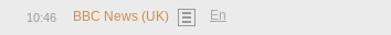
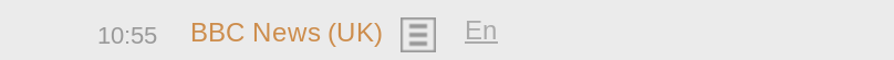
- 10:46 BBC News (UK)
+ 10:55 BBC News (UK)
